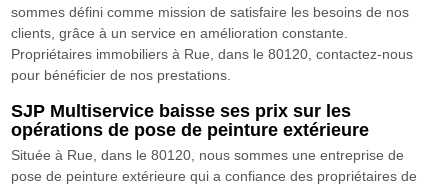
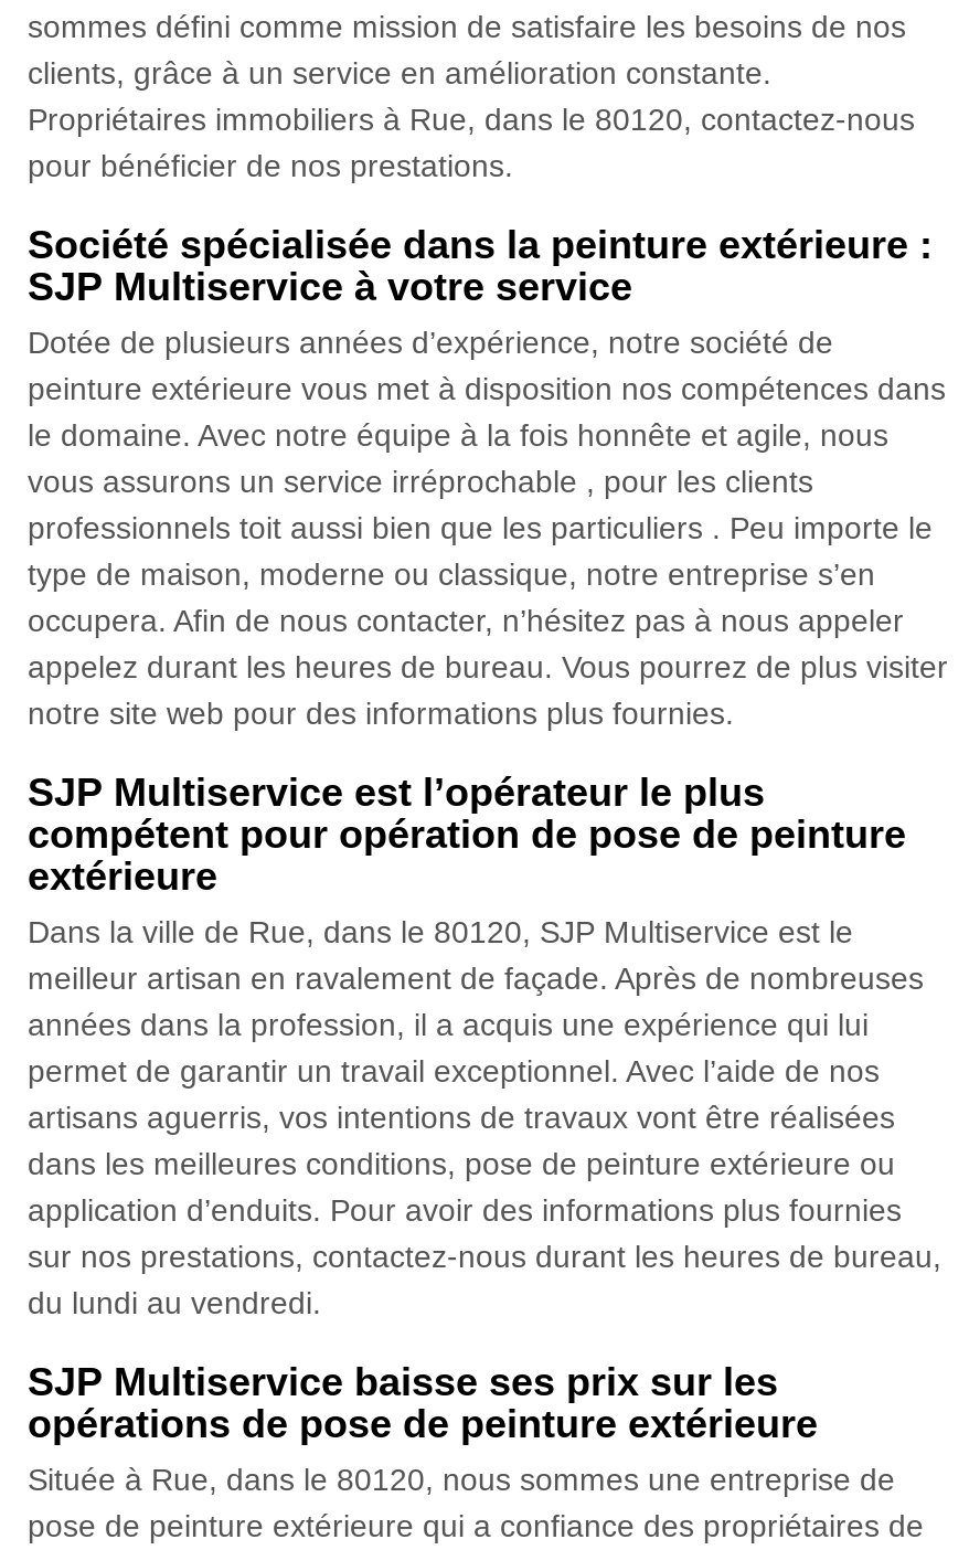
+ Société spécialisée dans la peinture extérieure :
+ SJP Multiservice à votre service
+ Dotée de plusieurs années d’expérience, notre société de
+ peinture extérieure vous met à disposition nos compétences dans
+ le domaine. Avec notre équipe à la fois honnête et agile, nous
+ vous assurons un service irréprochable , pour les clients
+ professionnels toit aussi bien que les particuliers . Peu importe le
+ type de maison, moderne ou classique, notre entreprise s’en
+ occupera. Afin de nous contacter, n’hésitez pas à nous appeler
+ appelez durant les heures de bureau. Vous pourrez de plus visiter
+ notre site web pour des informations plus fournies.
+ SJP Multiservice est l’opérateur le plus
+ compétent pour opération de pose de peinture
+ extérieure
+ Dans la ville de Rue, dans le 80120, SJP Multiservice est le
+ meilleur artisan en ravalement de façade. Après de nombreuses
+ années dans la profession, il a acquis une expérience qui lui
+ permet de garantir un travail exceptionnel. Avec l’aide de nos
+ artisans aguerris, vos intentions de travaux vont être réalisées
+ dans les meilleures conditions, pose de peinture extérieure ou
+ application d’enduits. Pour avoir des informations plus fournies
+ sur nos prestations, contactez-nous durant les heures de bureau,
+ du lundi au vendredi.
